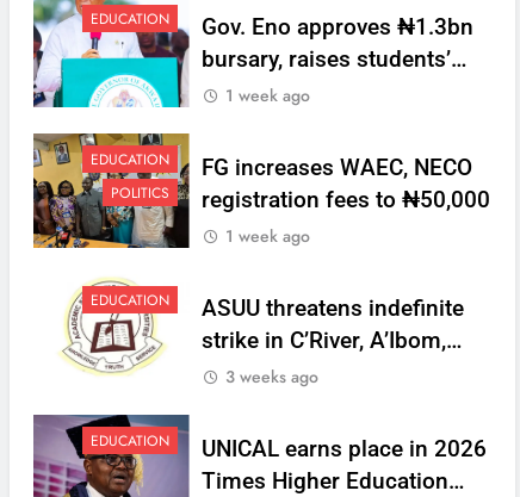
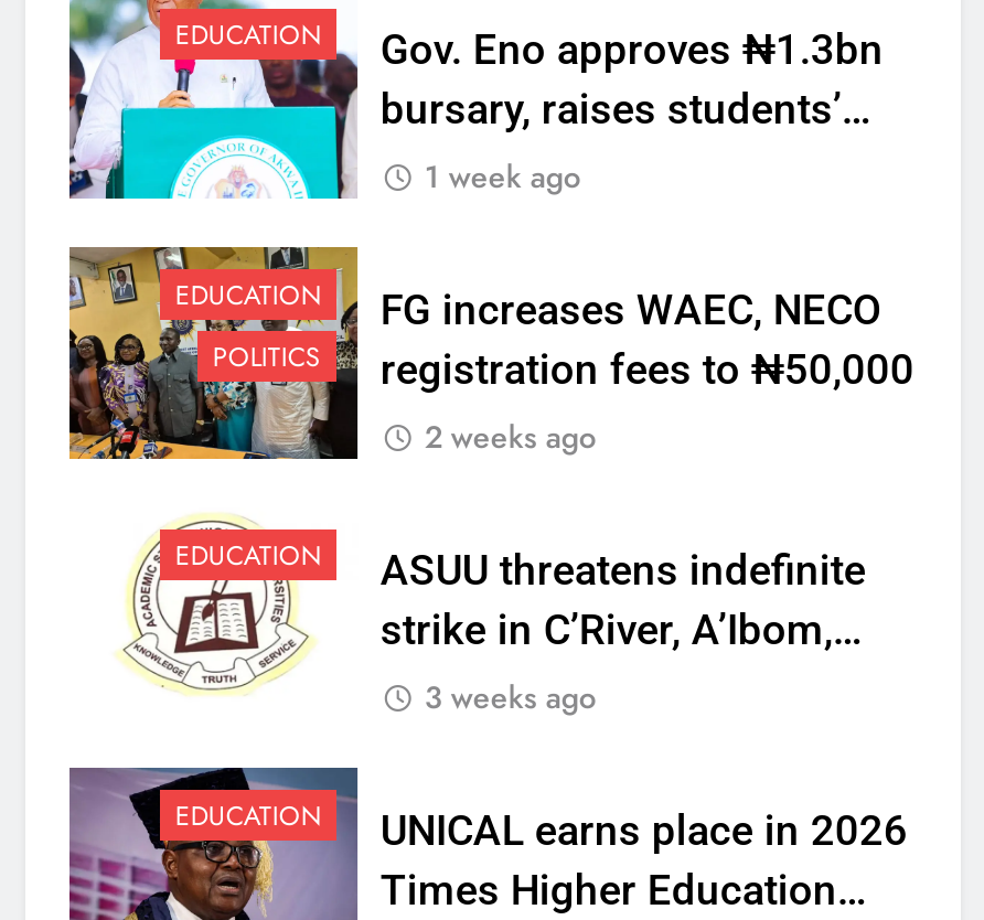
- 1 week ago
+ 2 weeks ago
